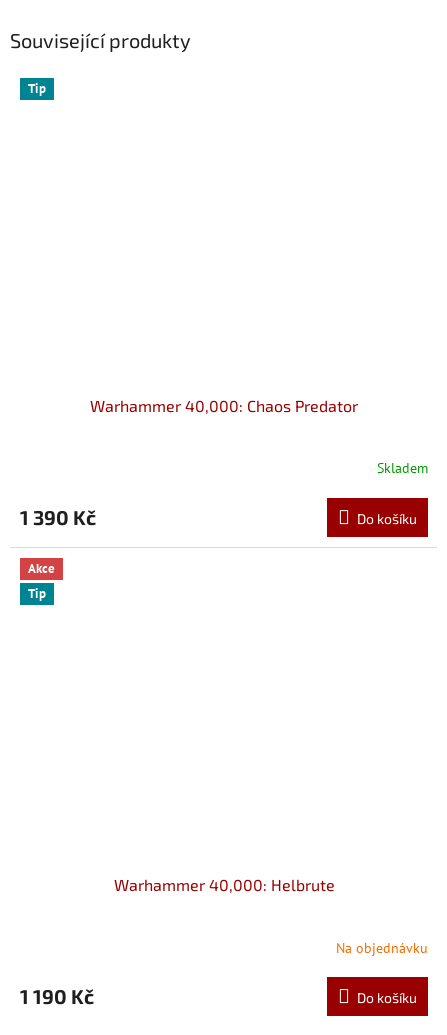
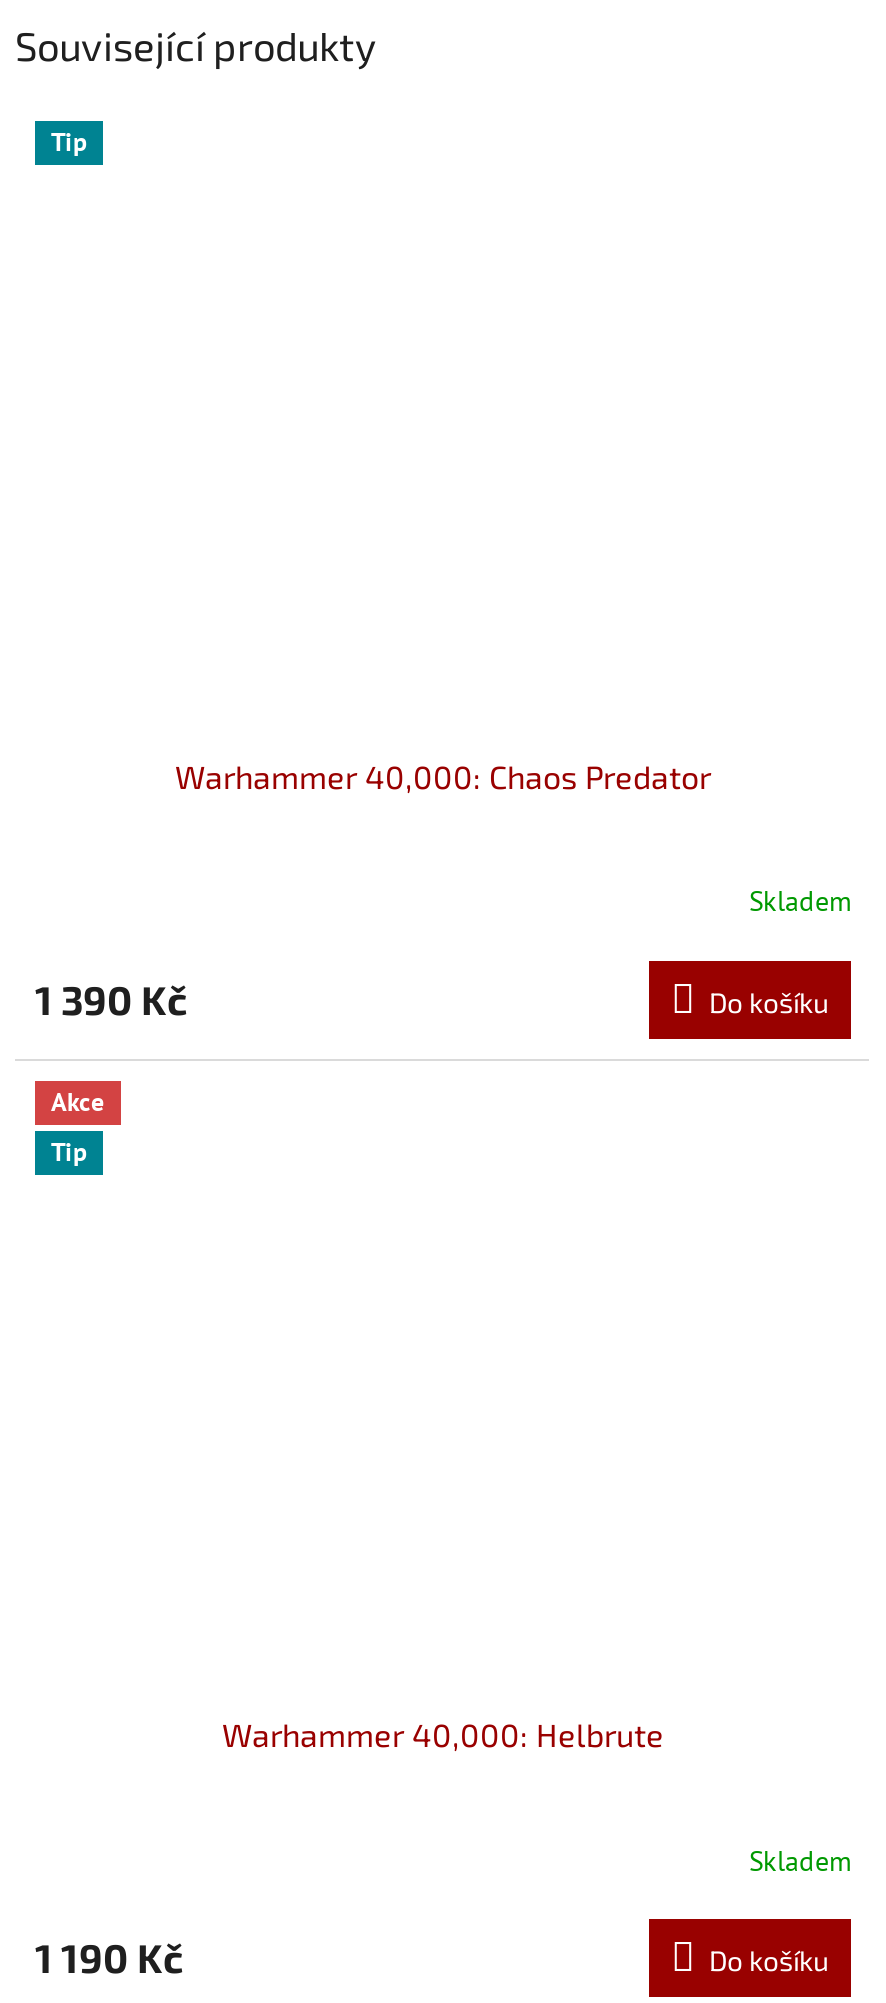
- Na objednávku
+ Skladem
